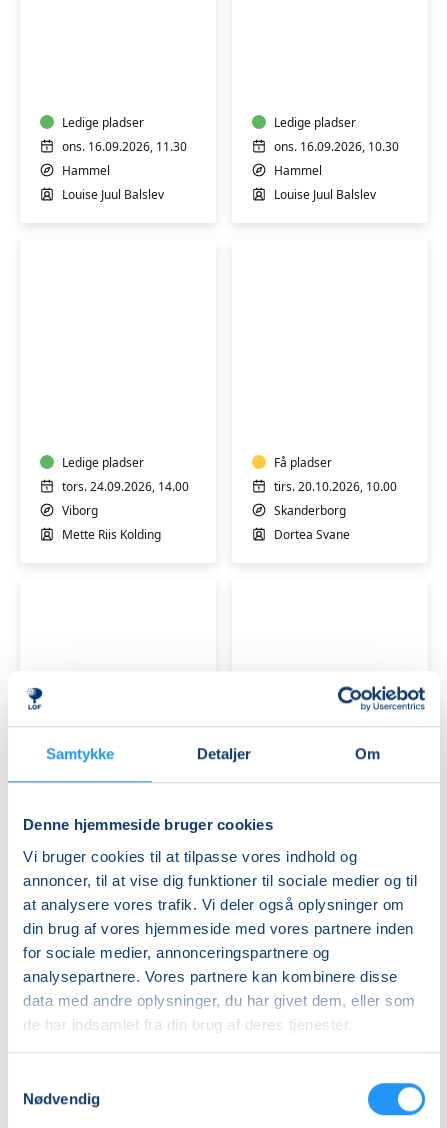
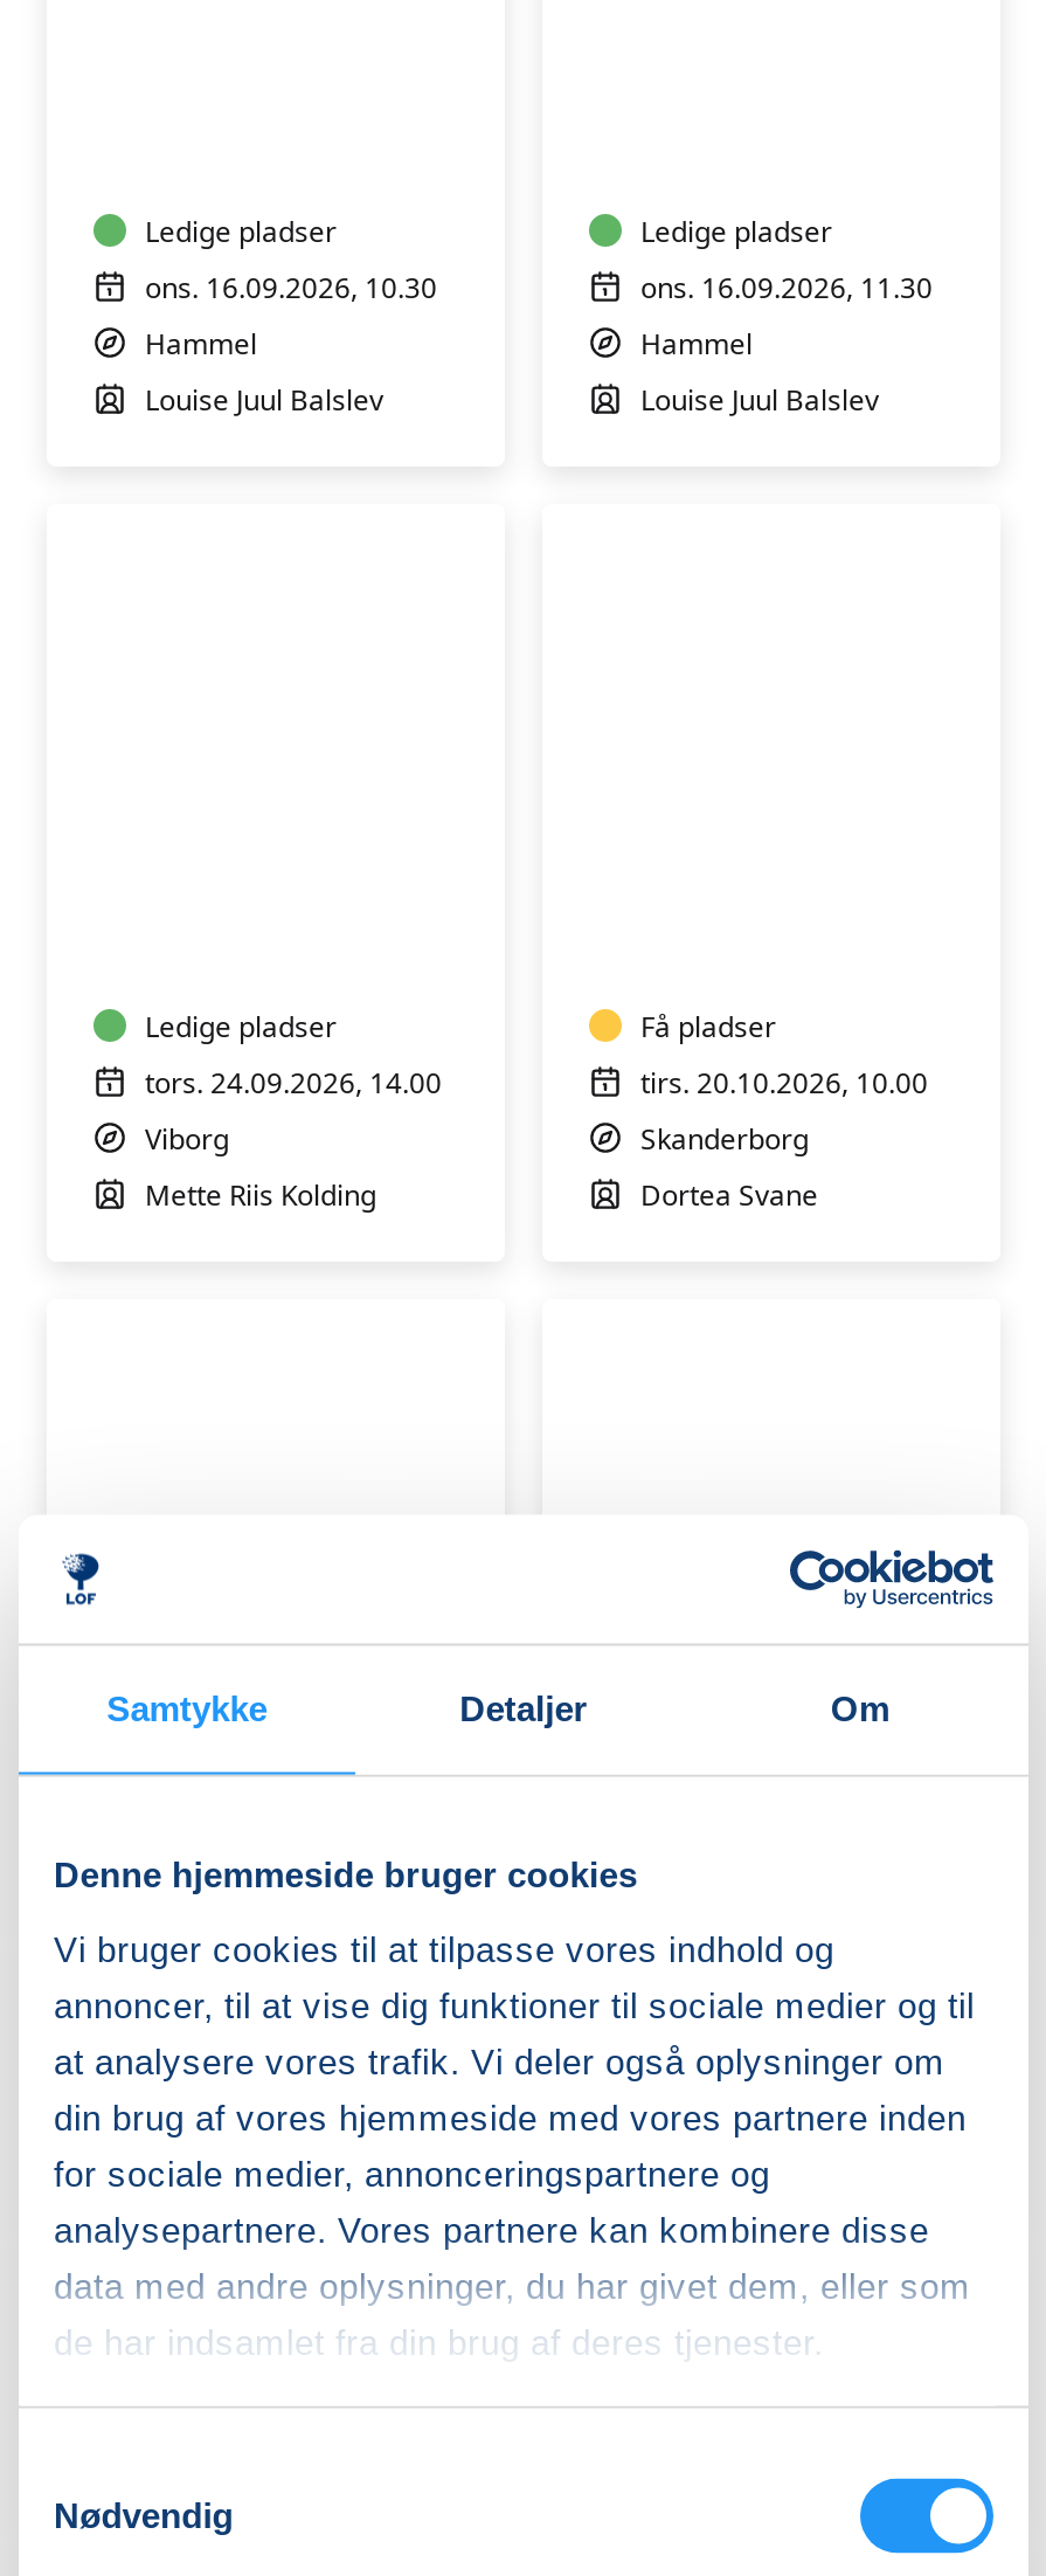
- ons. 16.09.2026, 11.30
+ ons. 16.09.2026, 10.30

- ons. 16.09.2026, 10.30
+ ons. 16.09.2026, 11.30
